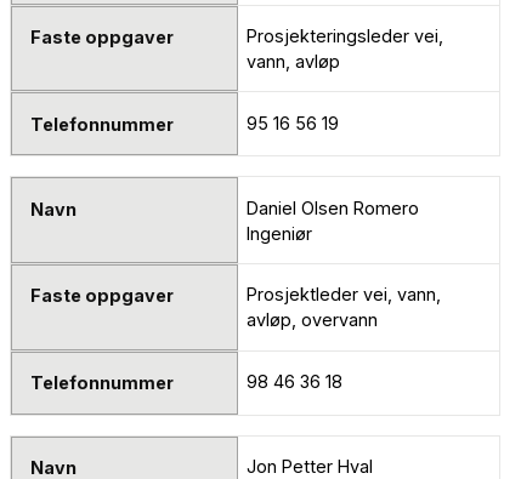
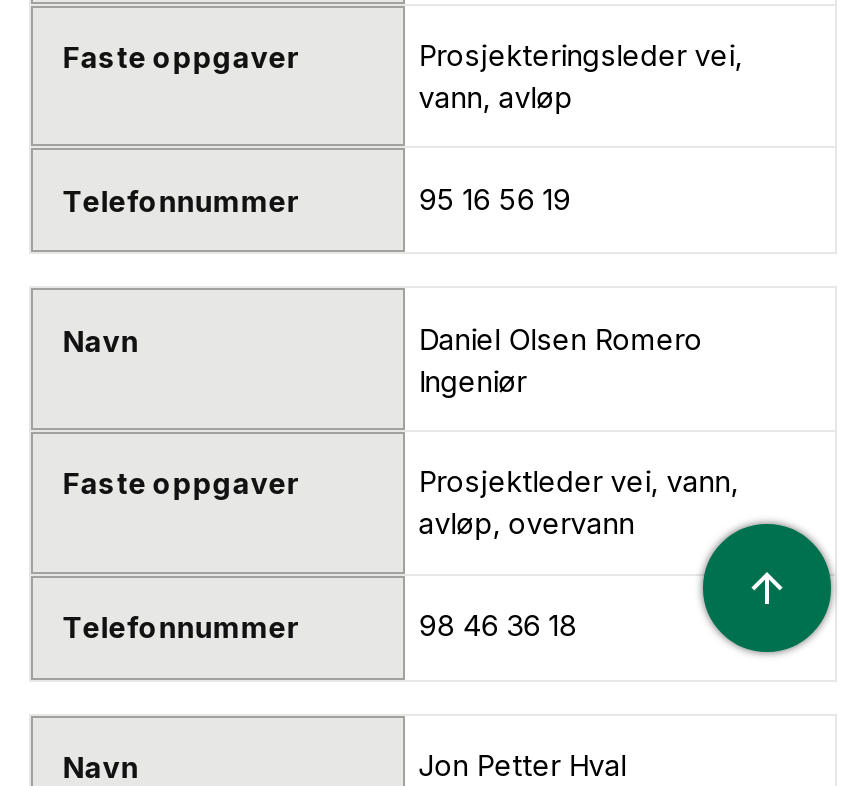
+ [image]
